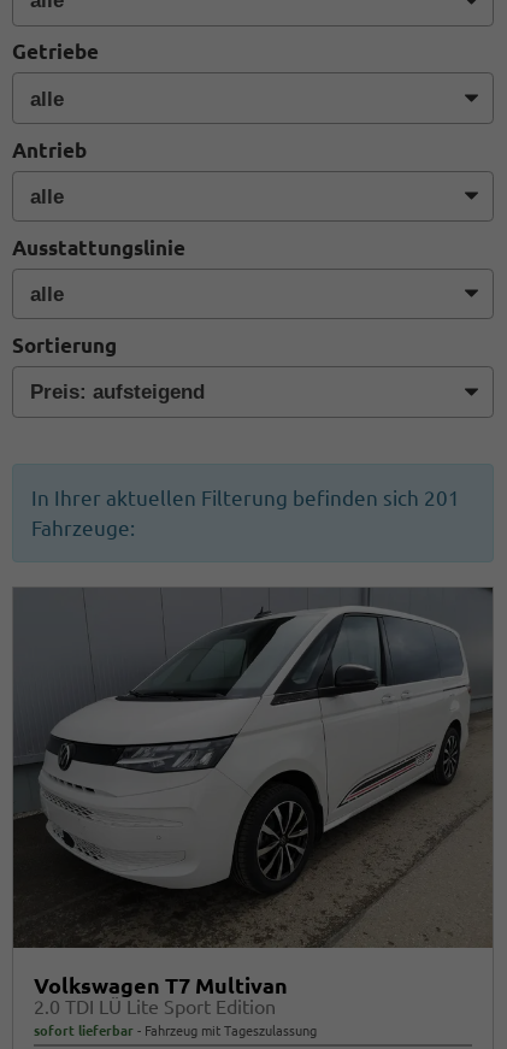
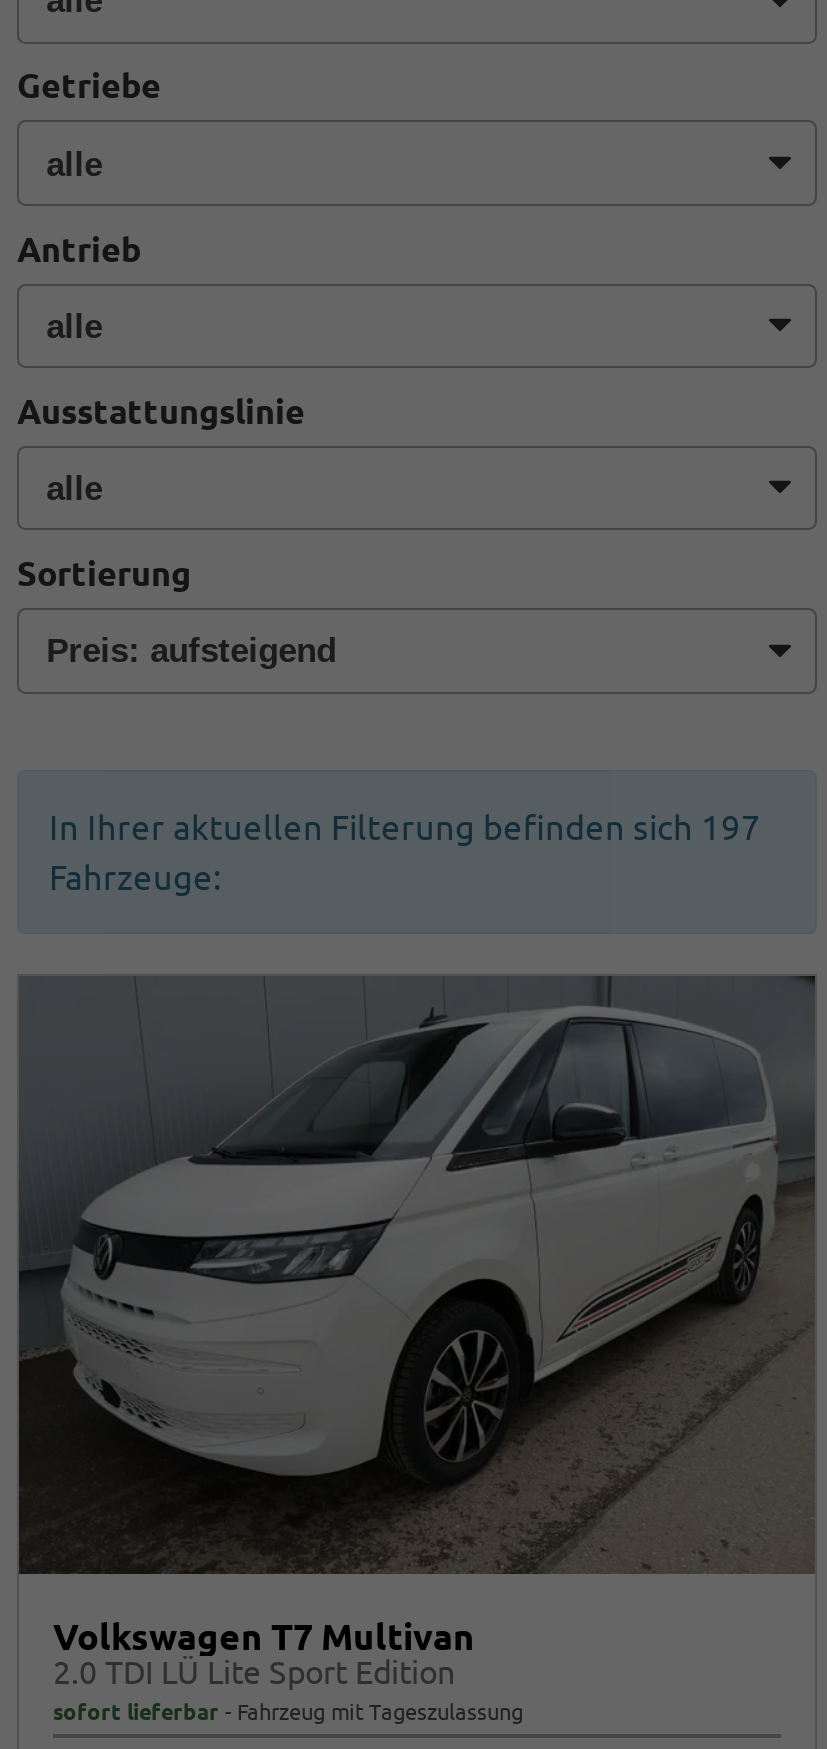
- In Ihrer aktuellen Filterung befinden sich 201
+ In Ihrer aktuellen Filterung befinden sich 197
